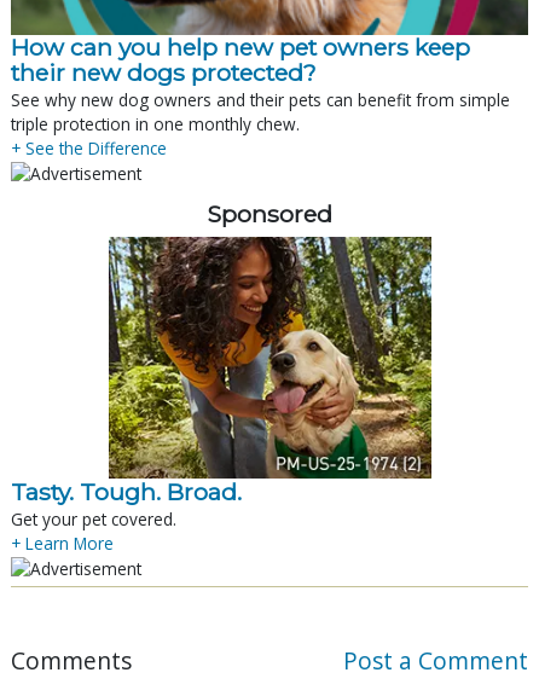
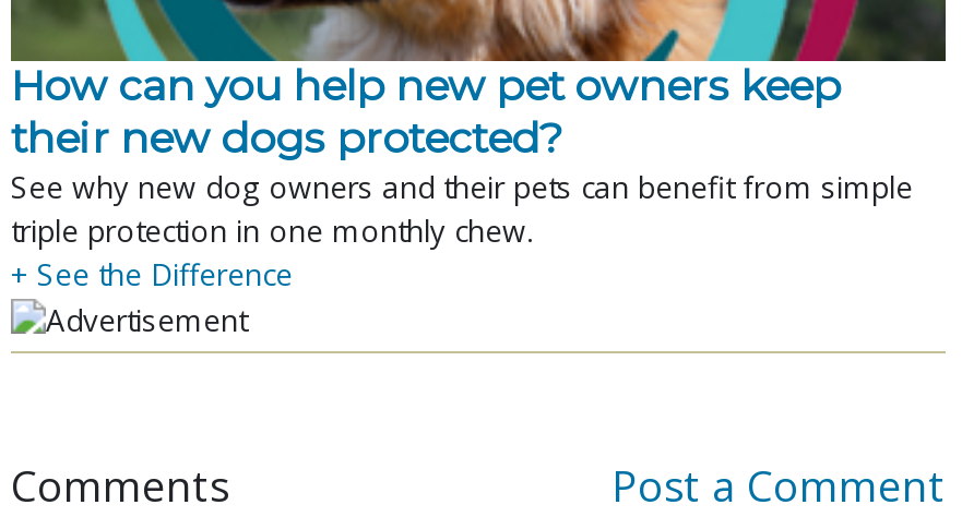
- Sponsored

- [image]
- Tasty. Tough. Broad.
- Get your pet covered.
- + Learn More
